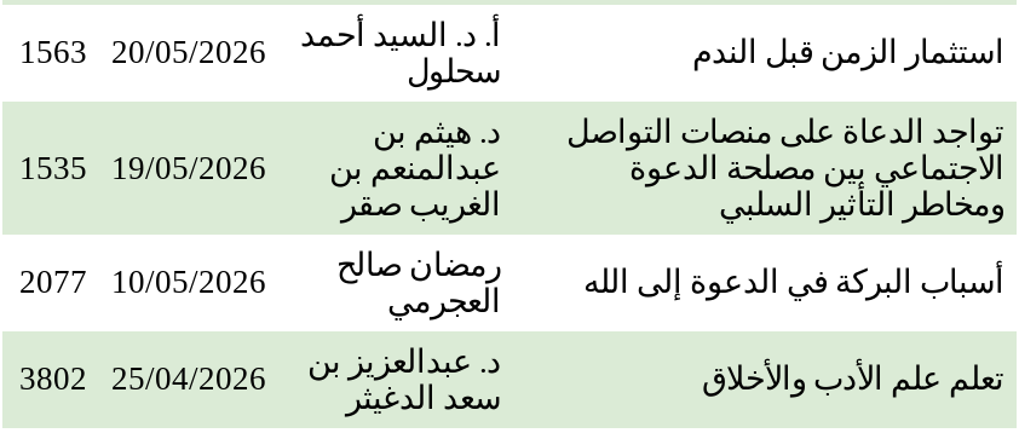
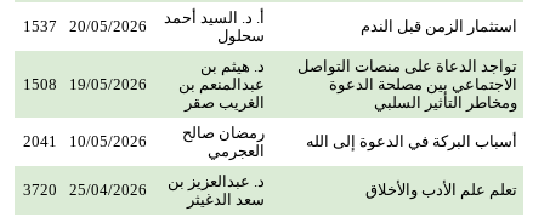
- أ. د. السيد أحمد 20/05/2026 1563
+ أ. د. السيد أحمد 20/05/2026 1537

- عبدالمنعم بن 19/05/2026 1535
+ عبدالمنعم بن 19/05/2026 1508

- رمضان صالح 10/05/2026 2077
+ رمضان صالح 10/05/2026 2041

- د. عبدالعزيز بن 25/04/2026 3802
+ د. عبدالعزيز بن 25/04/2026 3720
